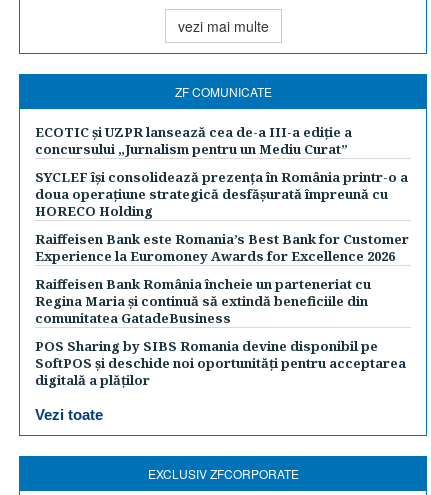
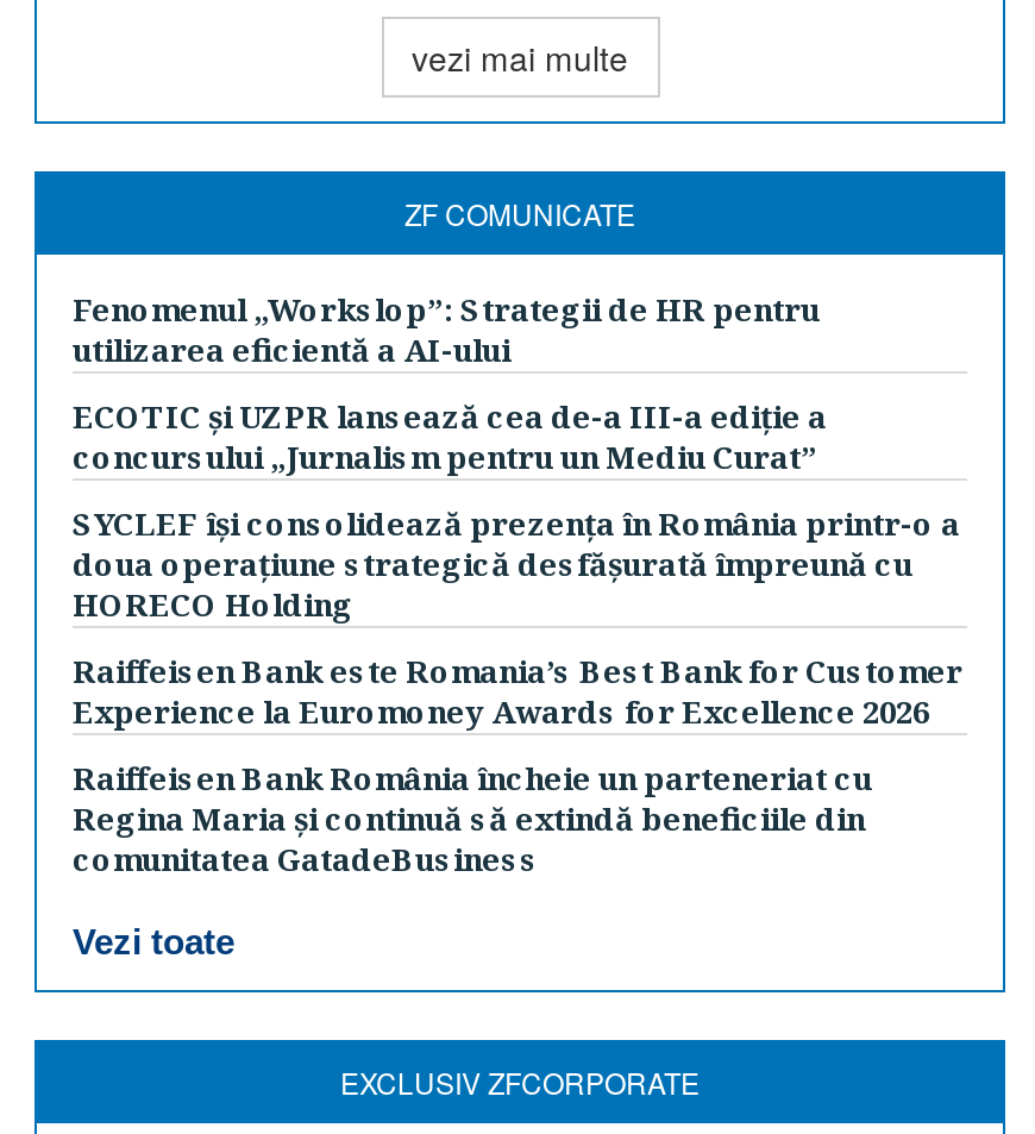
+ Fenomenul „Workslop”: Strategii de HR pentru
+ utilizarea eficientă a AI-ului

moved down: ECOTIC și UZPR lansează cea de-a III-a ediție a | concursului „Jurnalism pentru un Mediu Curat” | SYCLEF își consolidează prezența în România printr-o a | ... | Regina Maria și continuă să extindă beneficiile din | comunitatea GatadeBusiness

- POS Sharing by SIBS Romania devine disponibil pe
- SoftPOS și deschide noi oportunități pentru acceptarea
- digitală a plăților
